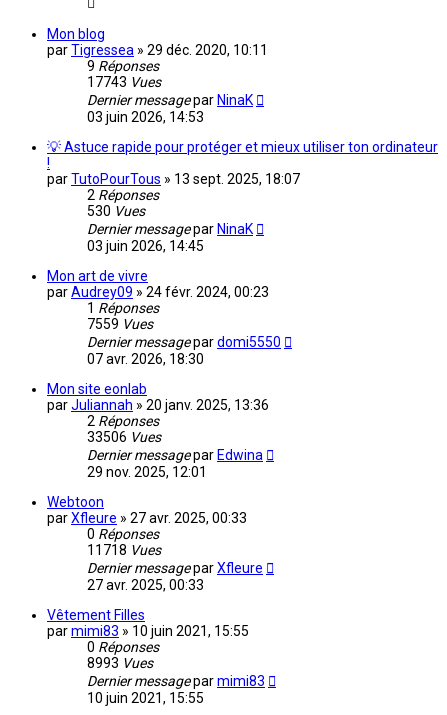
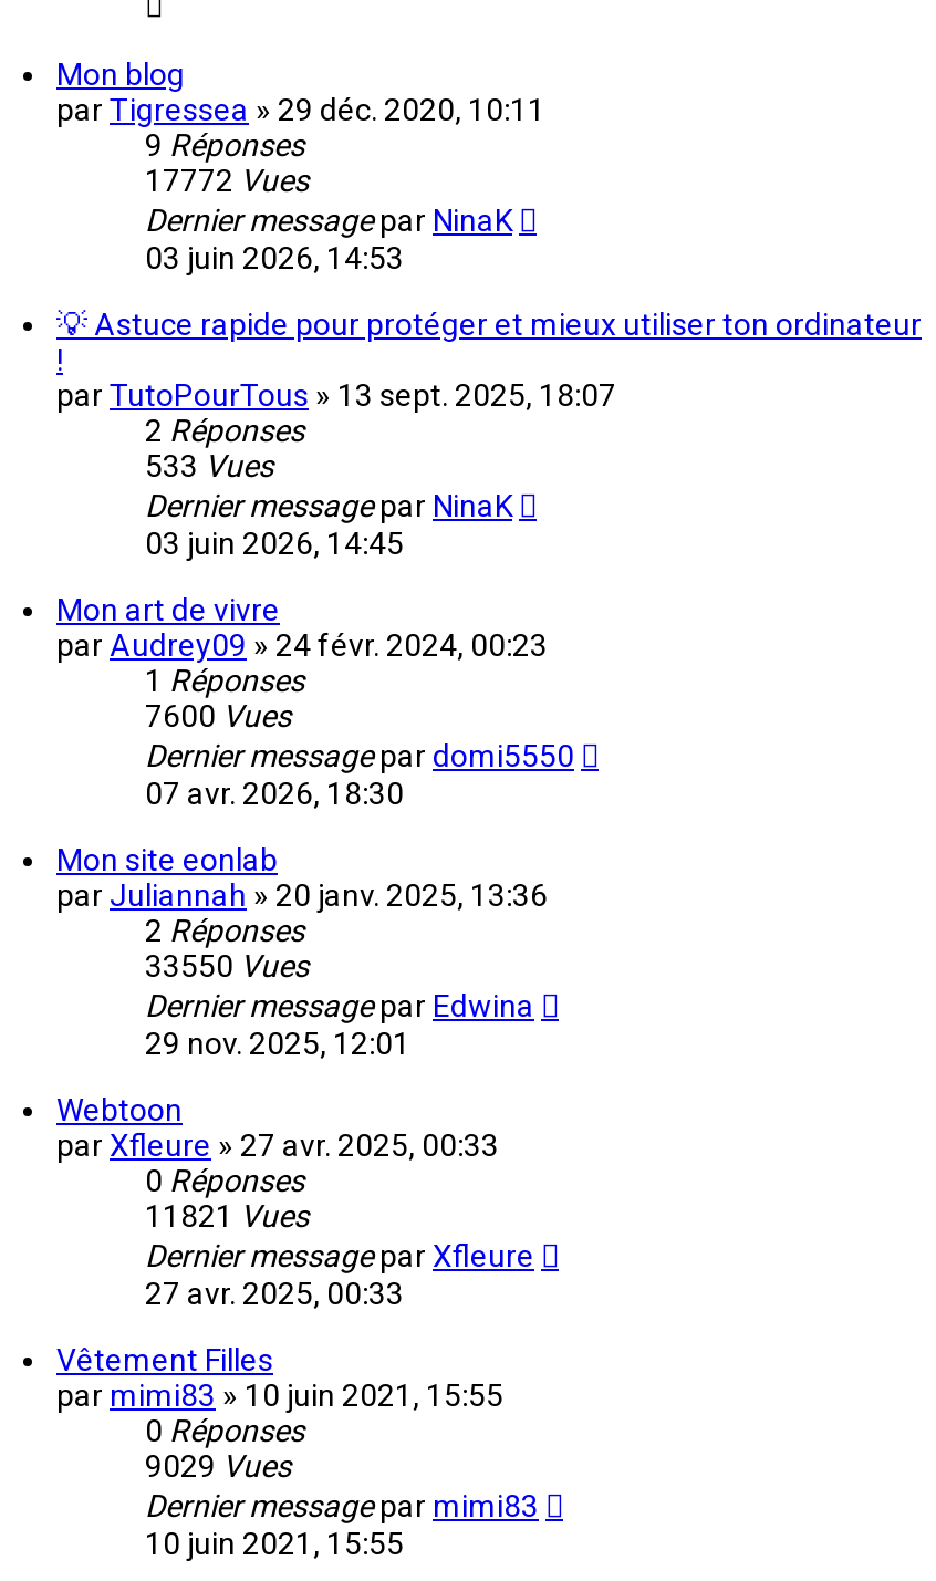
- 17743 Vues
+ 17772 Vues

- 530 Vues
+ 533 Vues

- 7559 Vues
+ 7600 Vues

- 33506 Vues
+ 33550 Vues

- 11718 Vues
+ 11821 Vues

- 8993 Vues
+ 9029 Vues
